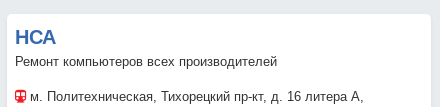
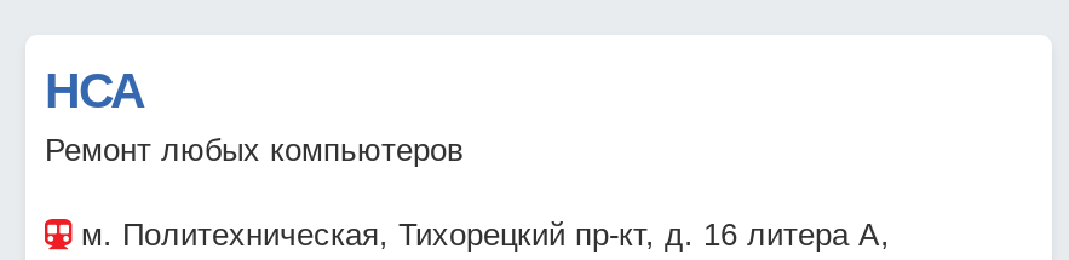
- Ремонт компьютеров всех производителей
+ Ремонт любых компьютеров
